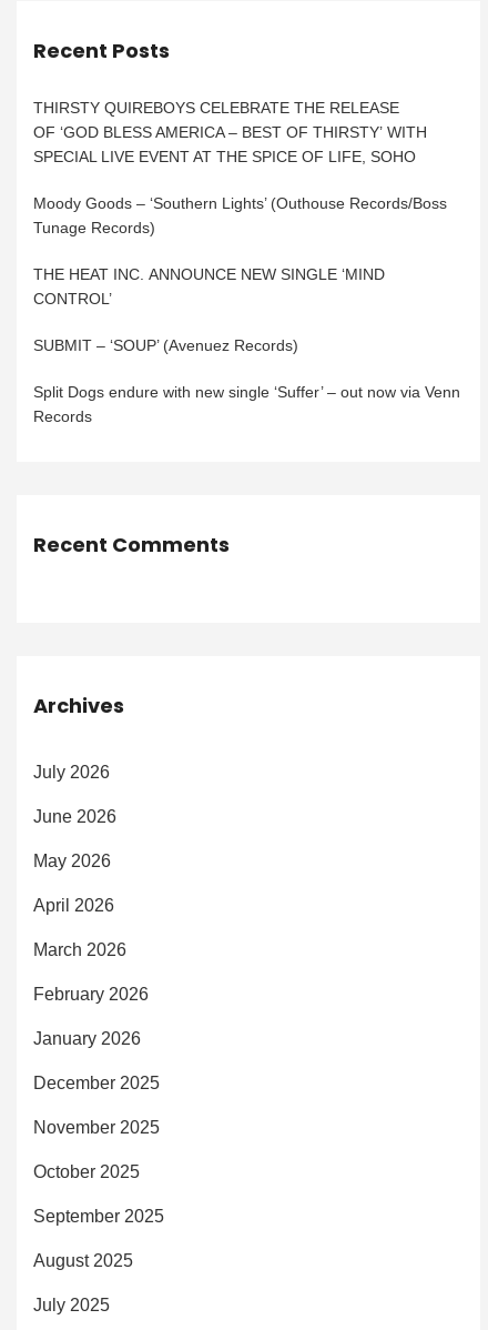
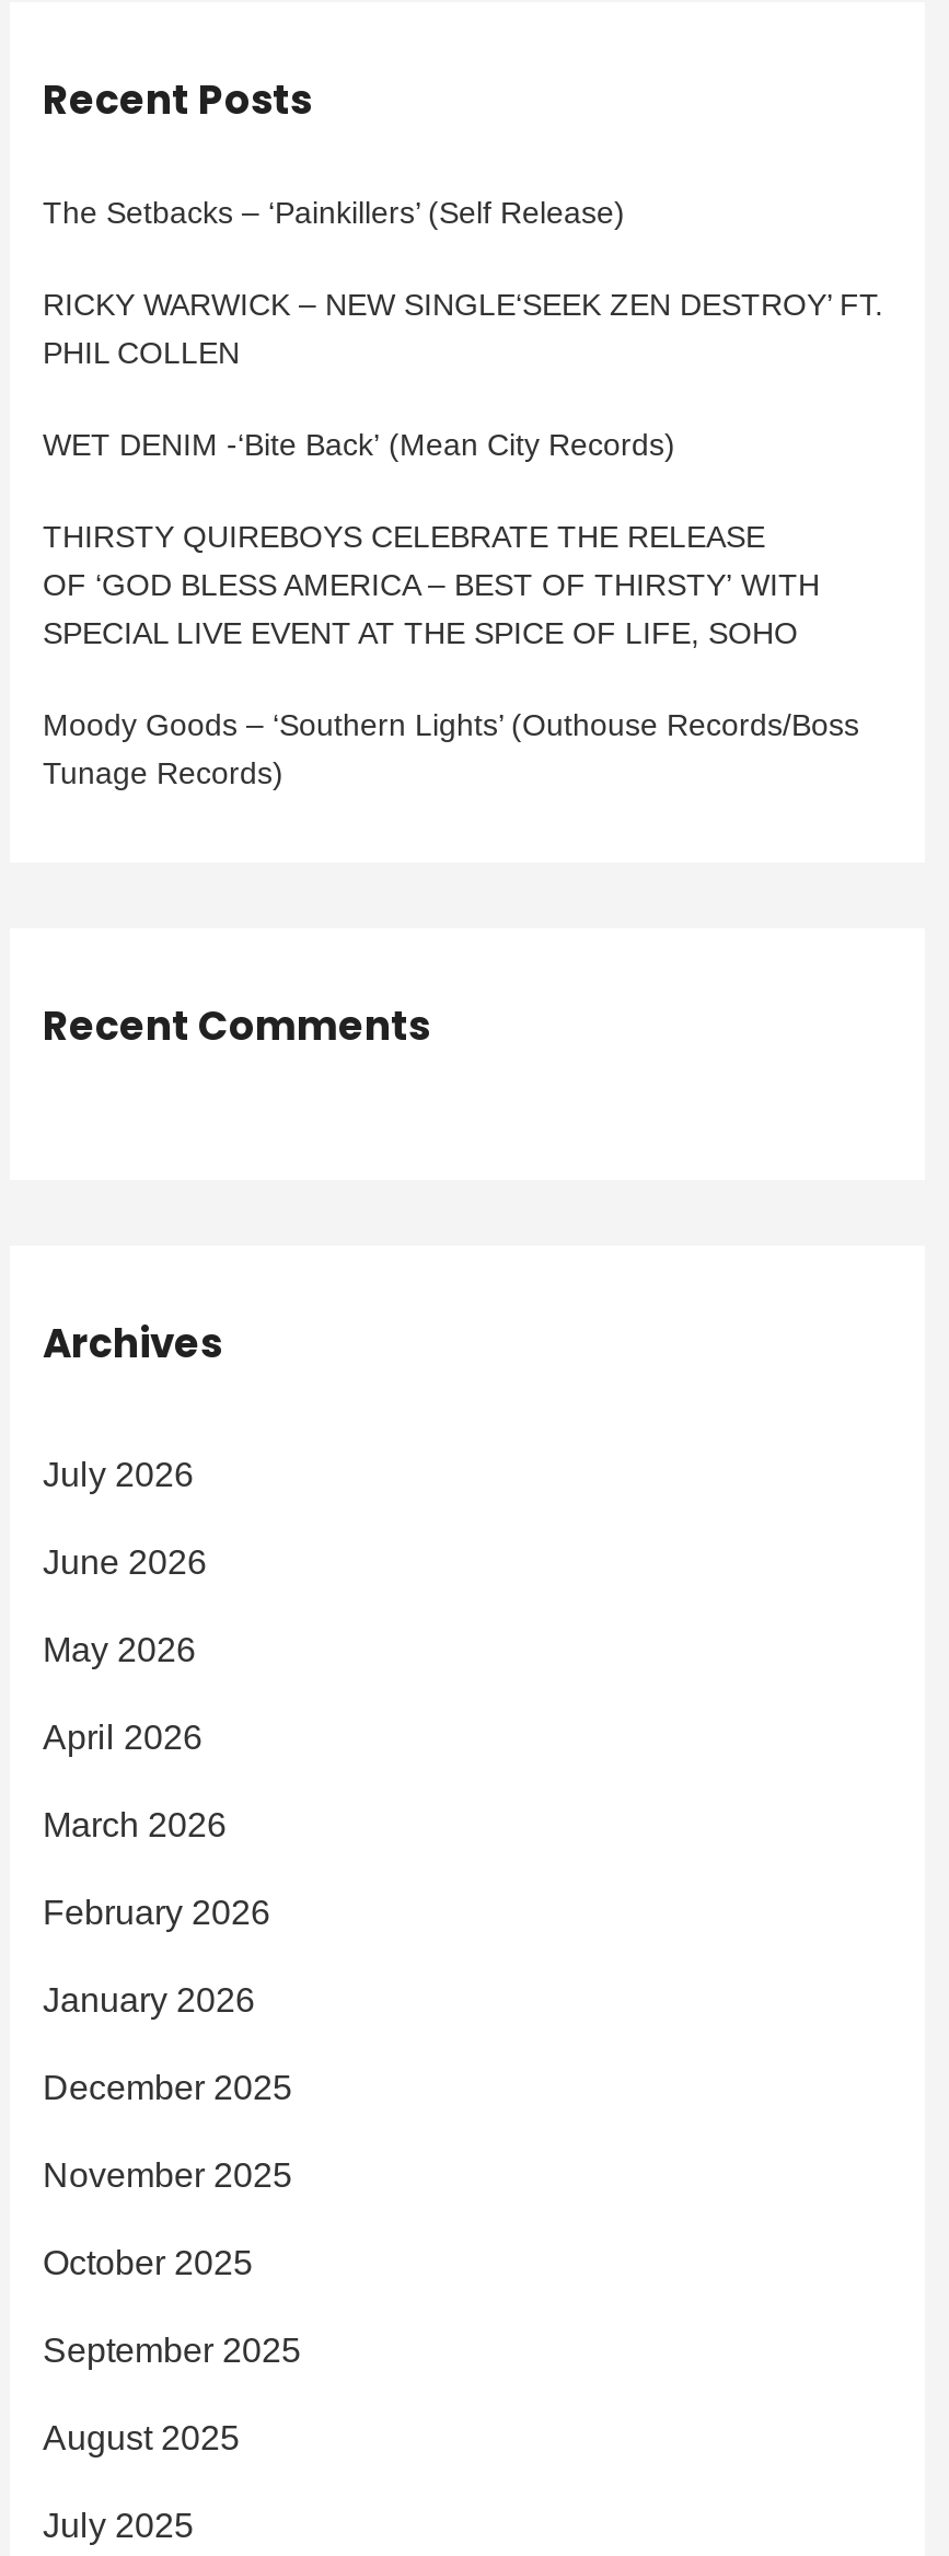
+ The Setbacks – ‘Painkillers’ (Self Release)
+ RICKY WARWICK – NEW SINGLE‘SEEK ZEN DESTROY’ FT.
+ PHIL COLLEN
+ WET DENIM -‘Bite Back’ (Mean City Records)

moved down: THIRSTY QUIREBOYS CELEBRATE THE RELEASE | OF ‘GOD BLESS AMERICA – BEST OF THIRSTY’ WITH | SPECIAL LIVE EVENT AT THE SPICE OF LIFE, SOHO | Moody Goods – ‘Southern Lights’ (Outhouse Records/Boss | Tunage Records)

- THE HEAT INC. ANNOUNCE NEW SINGLE ‘MIND
- CONTROL’
- SUBMIT – ‘SOUP’ (Avenuez Records)
- Split Dogs endure with new single ‘Suffer’ – out now via Venn
- Records
